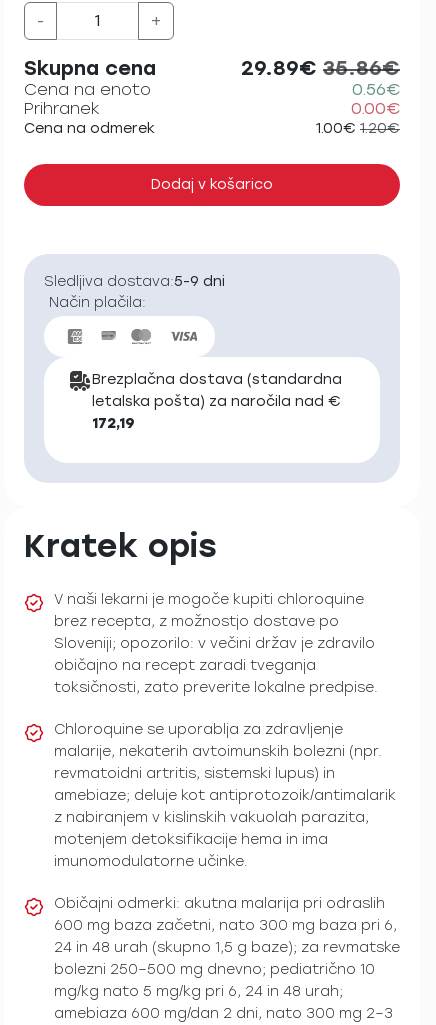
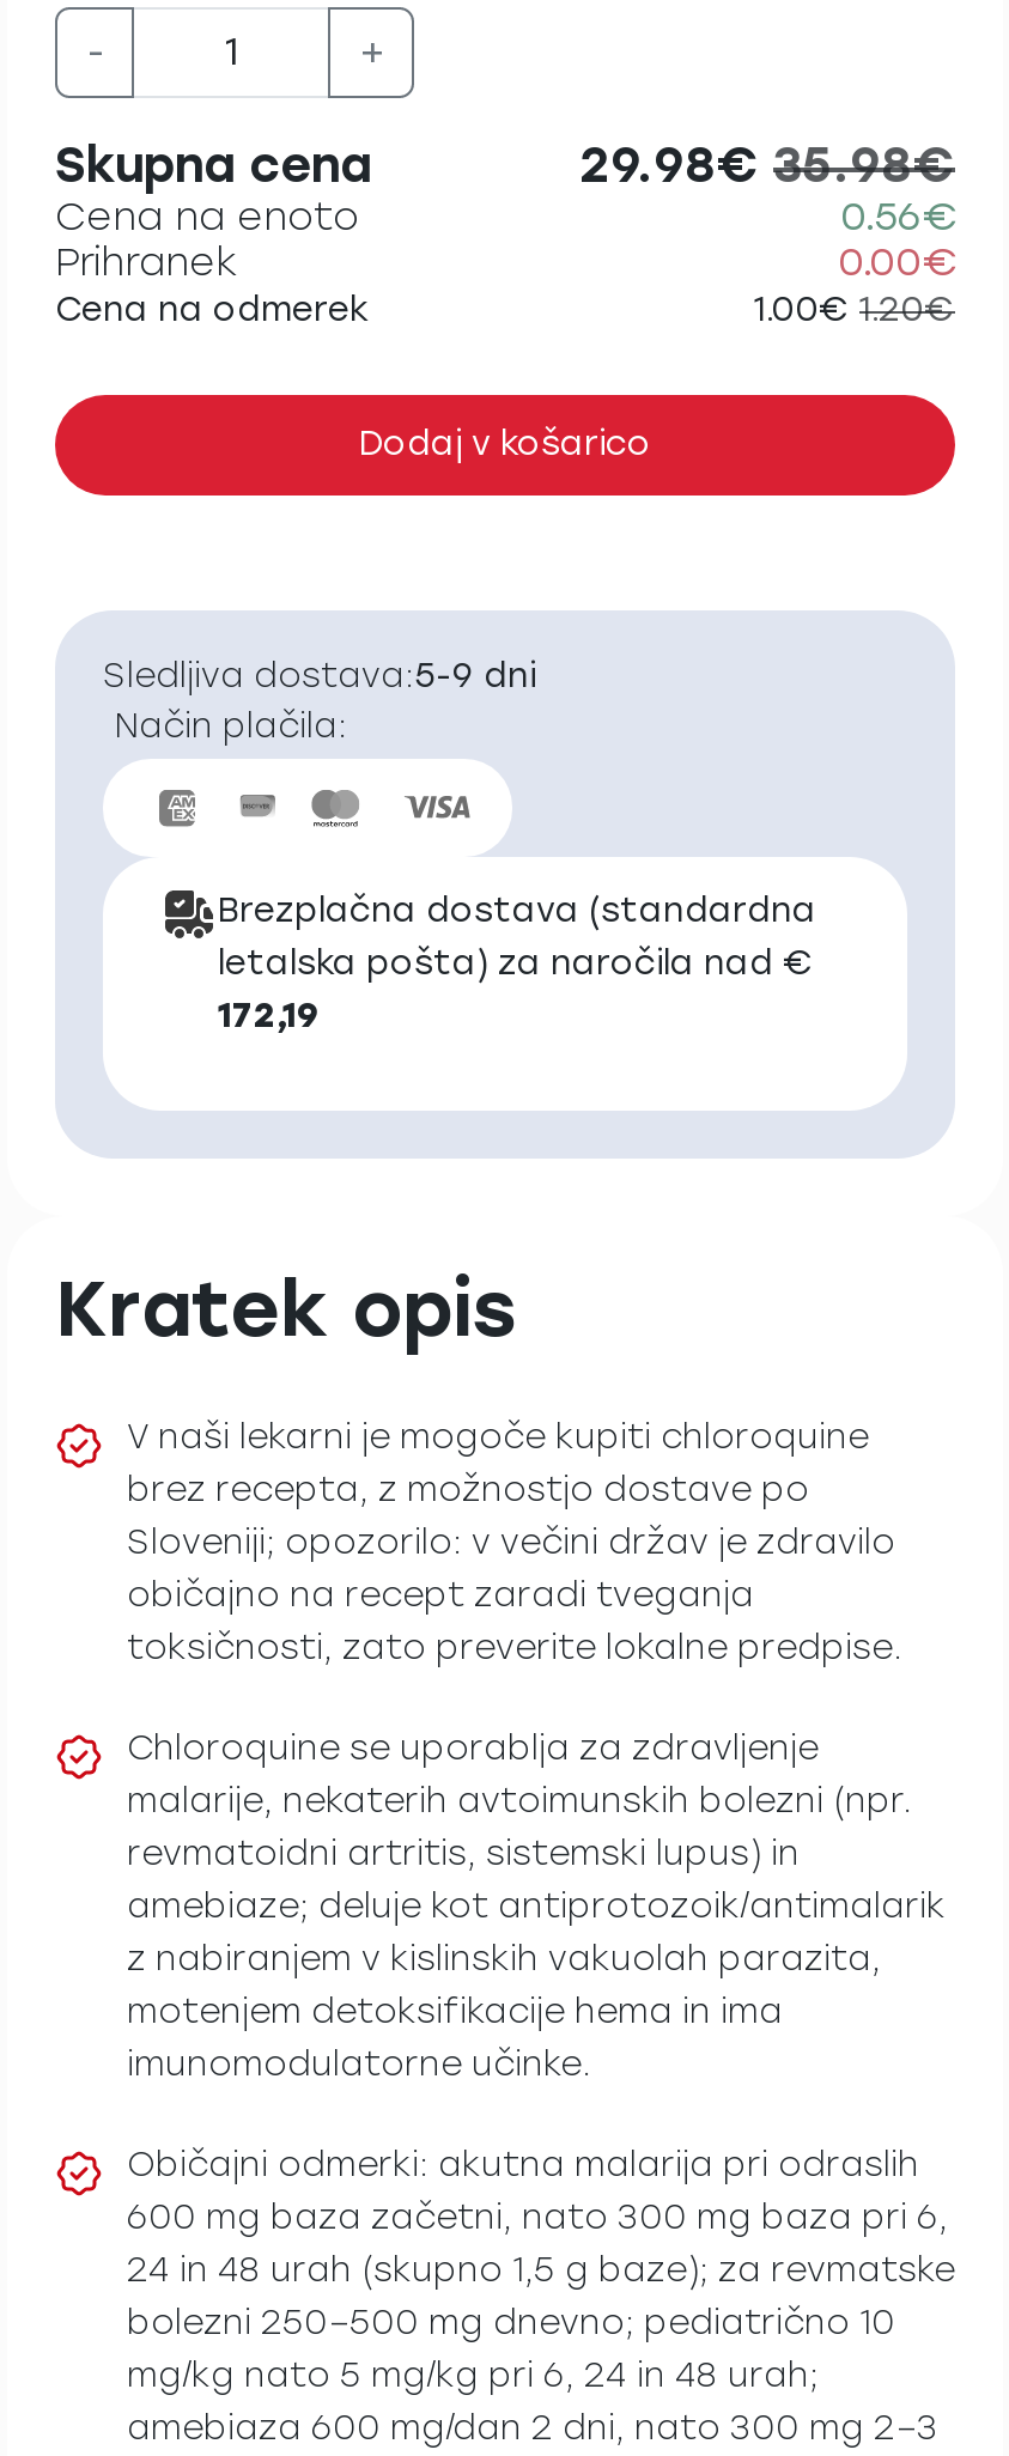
- 29.89€ 35.86€
+ 29.98€ 35.98€
